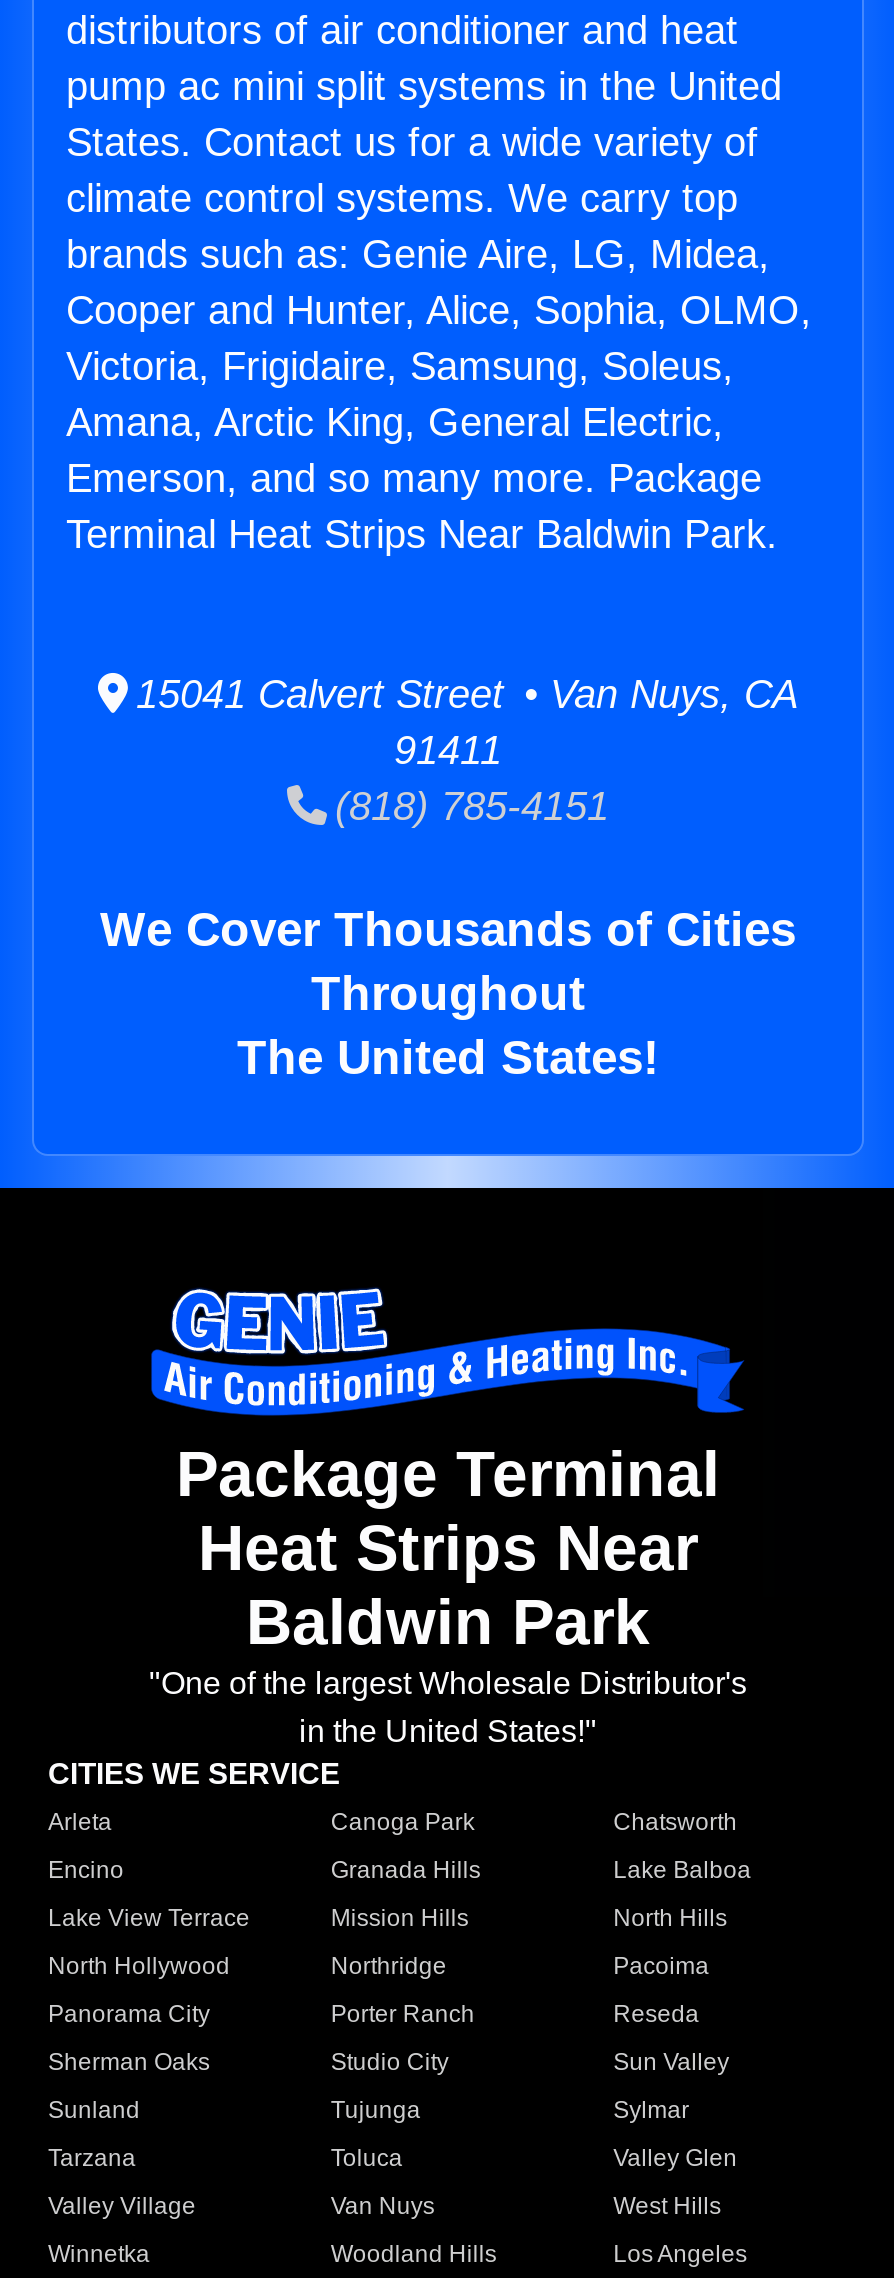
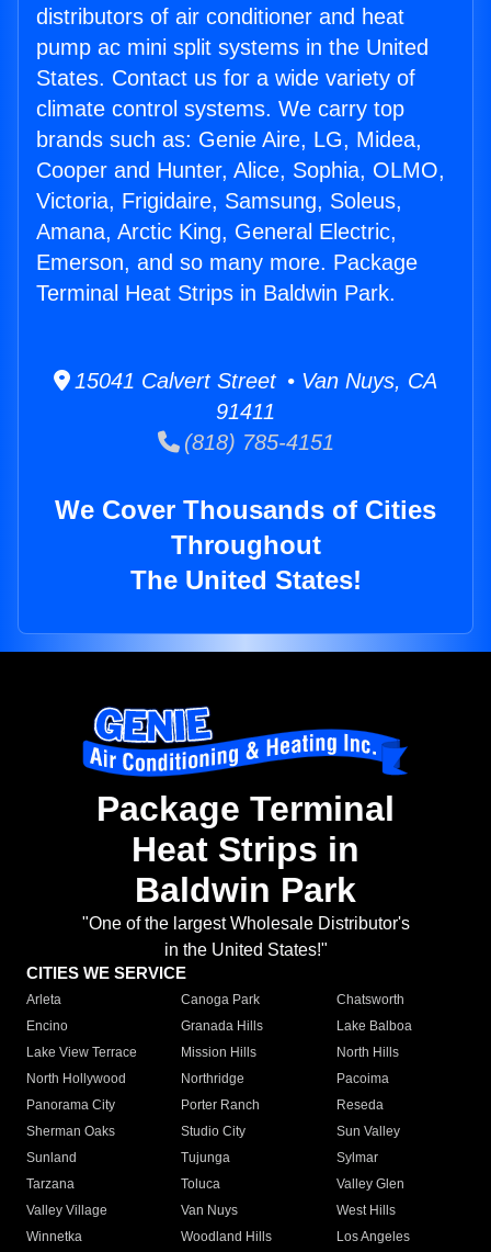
- Terminal Heat Strips Near Baldwin Park.
+ Terminal Heat Strips in Baldwin Park.

- Heat Strips Near
+ Heat Strips in
